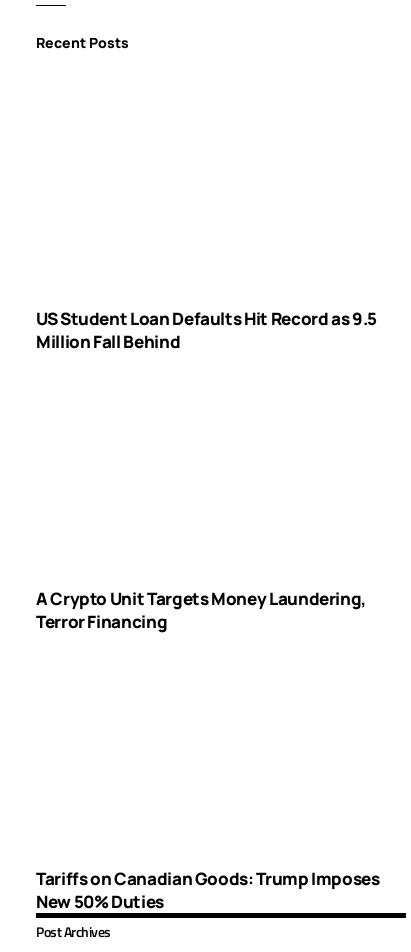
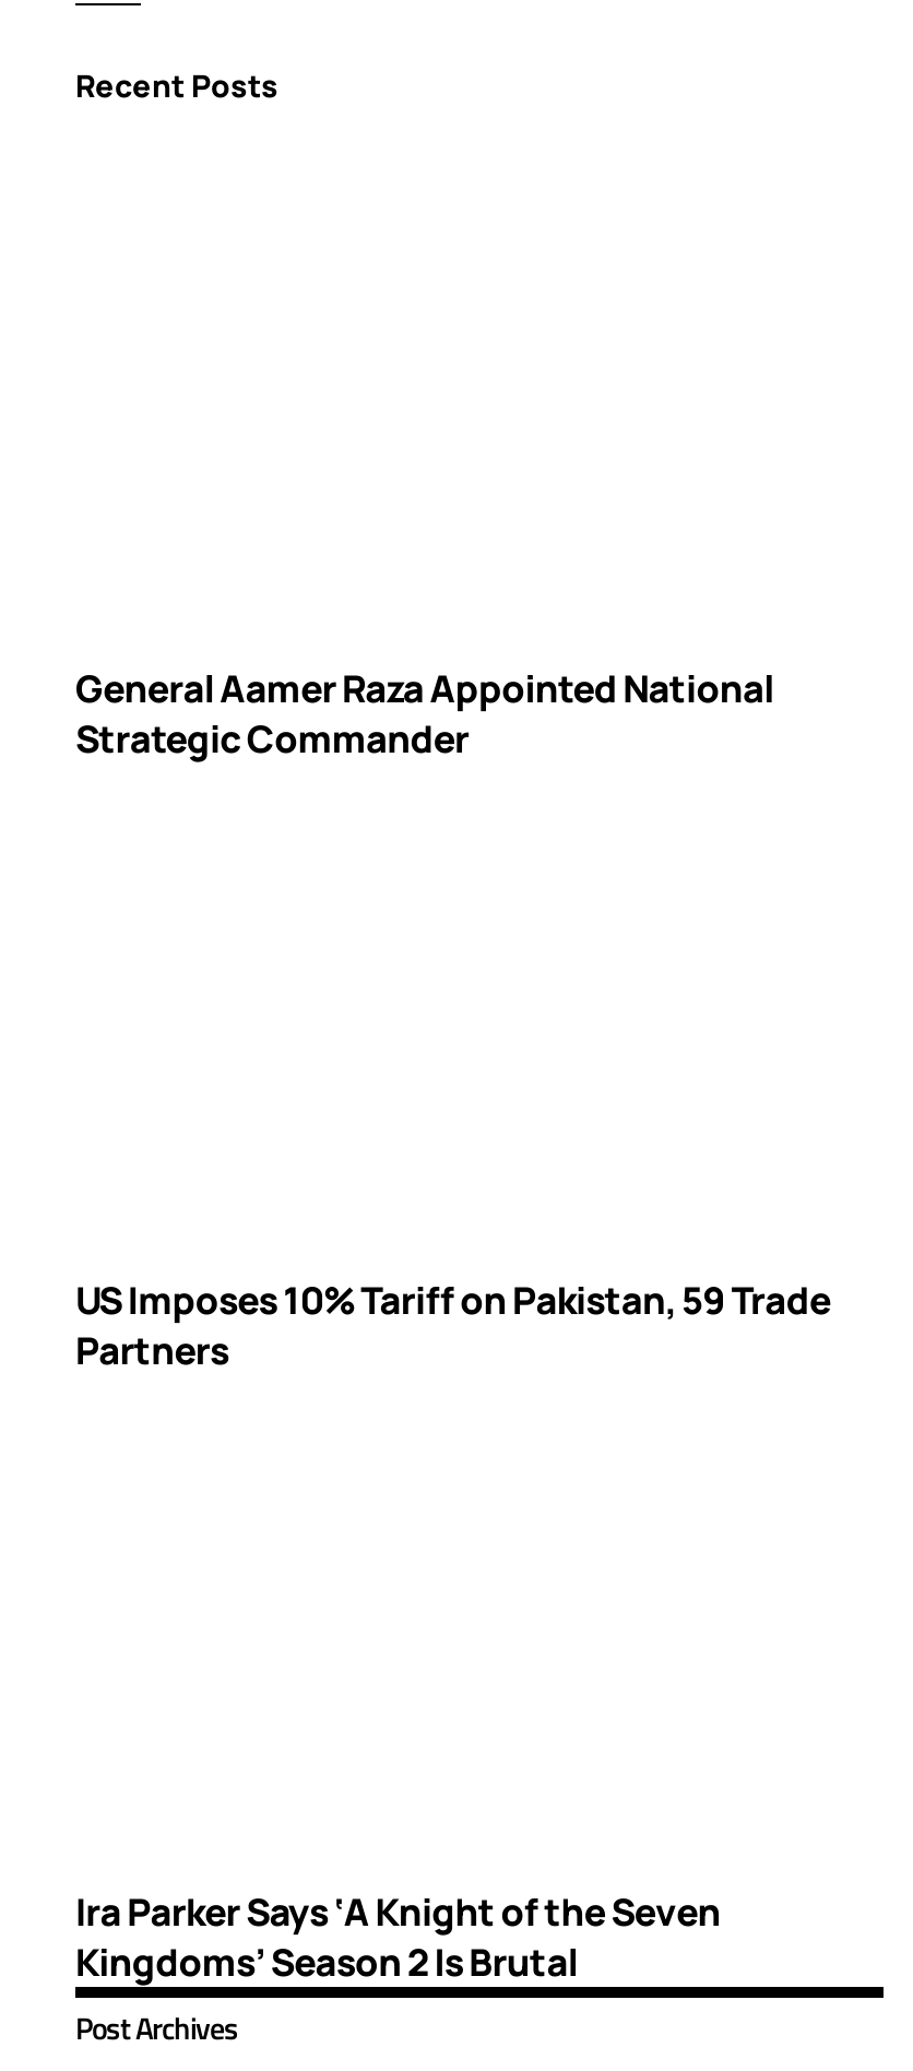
- US Student Loan Defaults Hit Record as 9.5
- Million Fall Behind
+ General Aamer Raza Appointed National
+ Strategic Commander

- A Crypto Unit Targets Money Laundering,
- Terror Financing
+ US Imposes 10% Tariff on Pakistan, 59 Trade
+ Partners

- Tariffs on Canadian Goods: Trump Imposes
- New 50% Duties
+ Ira Parker Says ‘A Knight of the Seven
+ Kingdoms’ Season 2 Is Brutal
